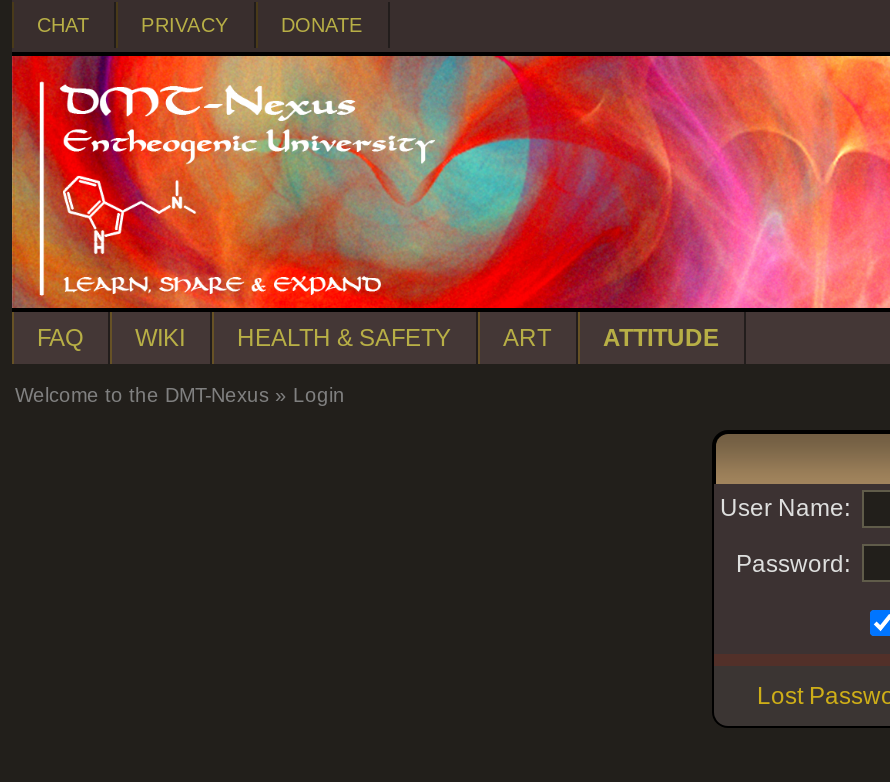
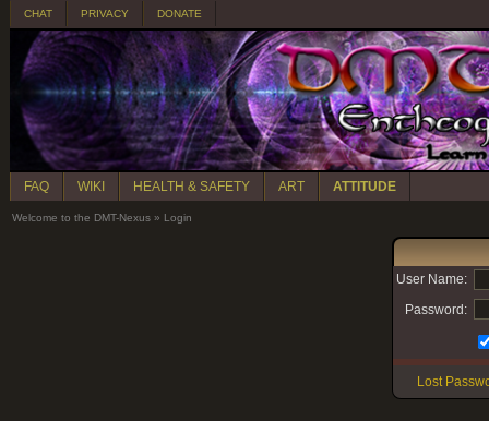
- [image]
+ [image]
